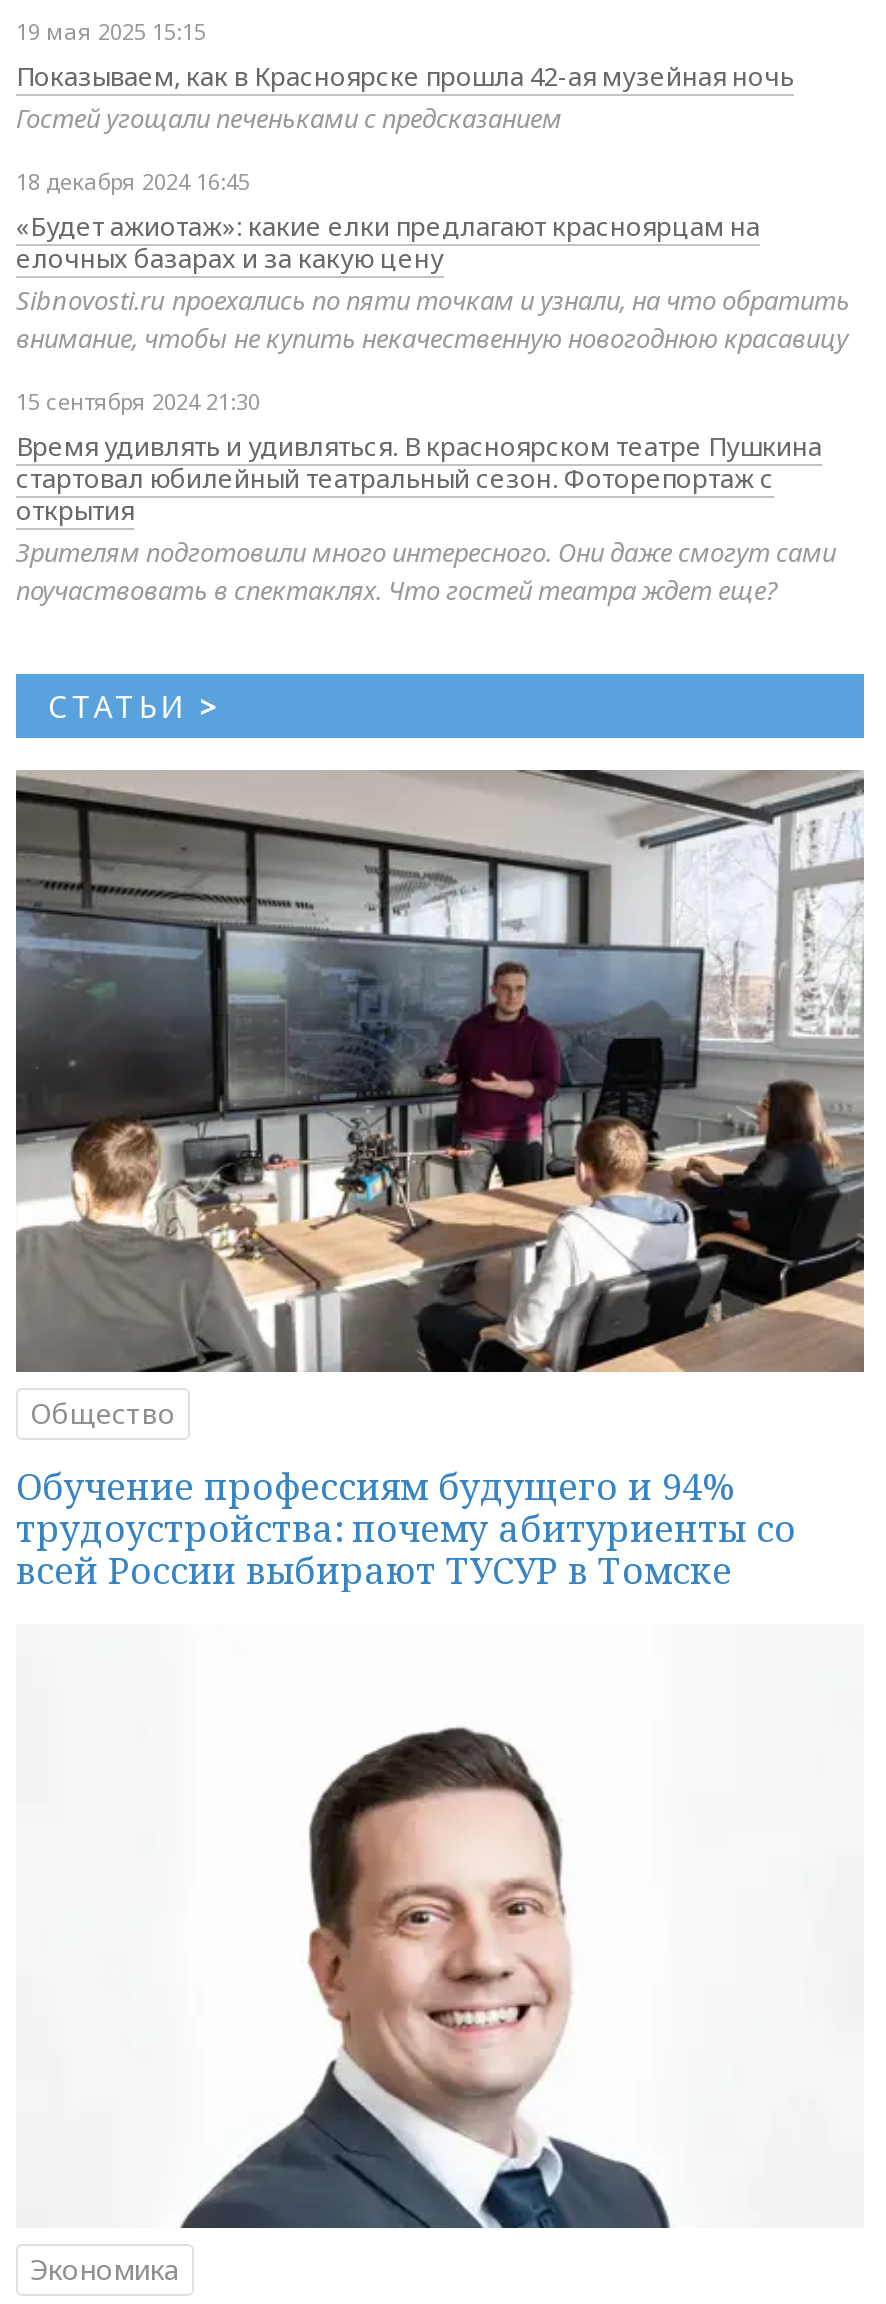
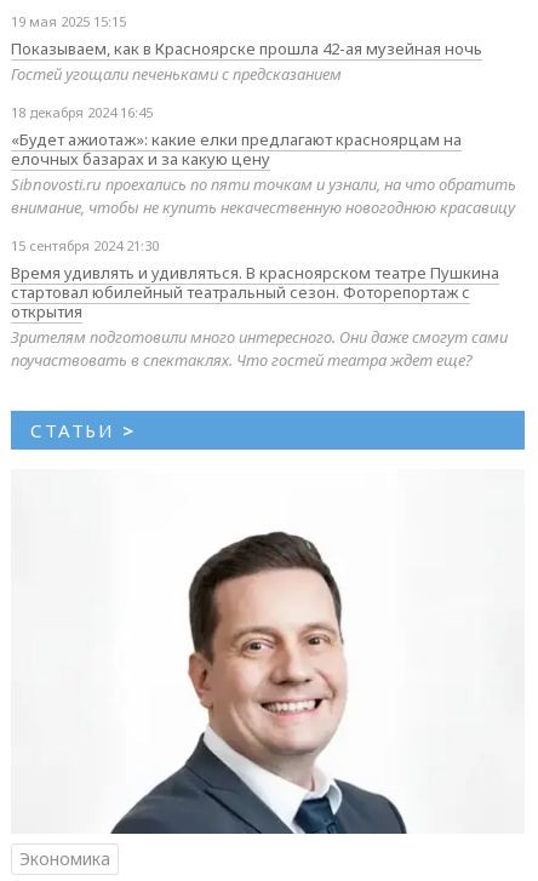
- [image]
- Общество
- Обучение профессиям будущего и 94%
- трудоустройства: почему абитуриенты со
- всей России выбирают ТУСУР в Томске
